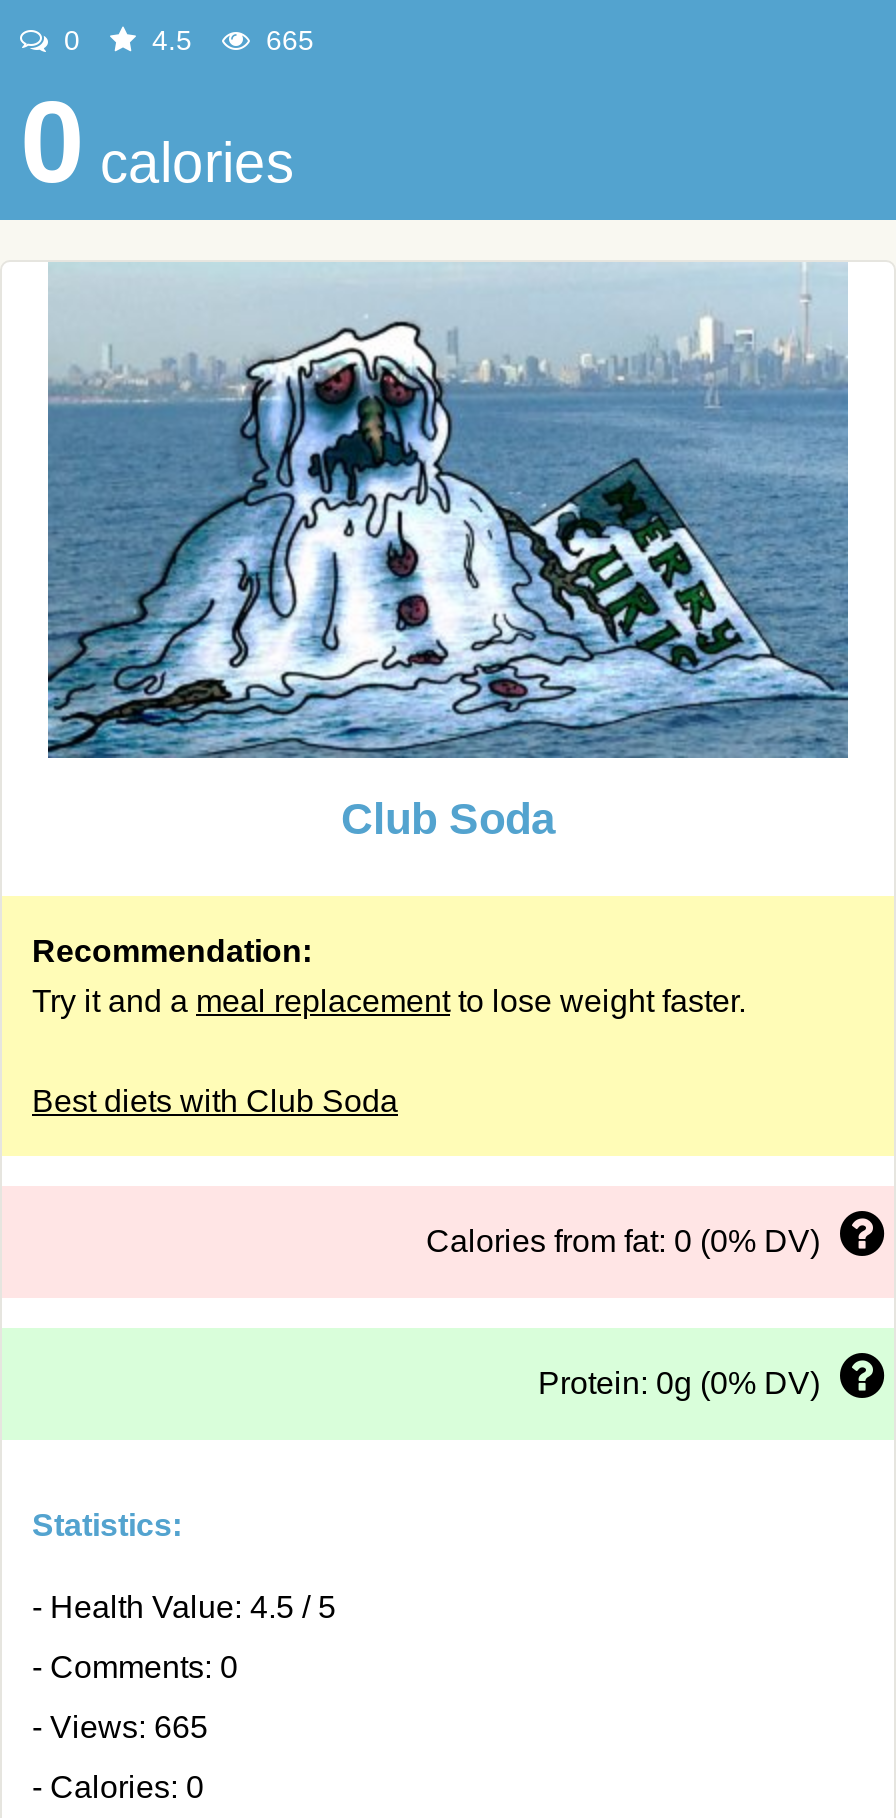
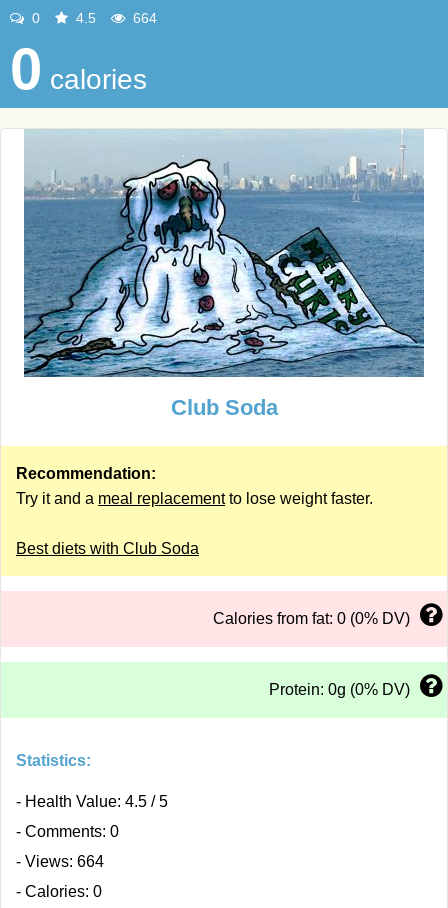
- 665
+ 664

- - Views: 665
+ - Views: 664
